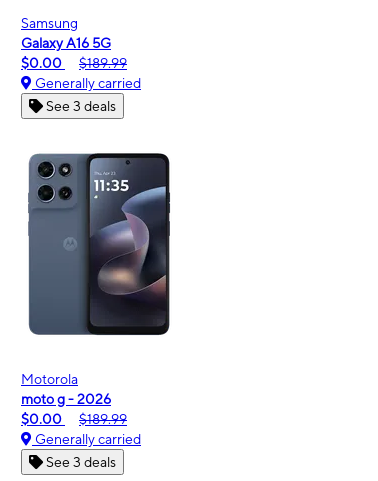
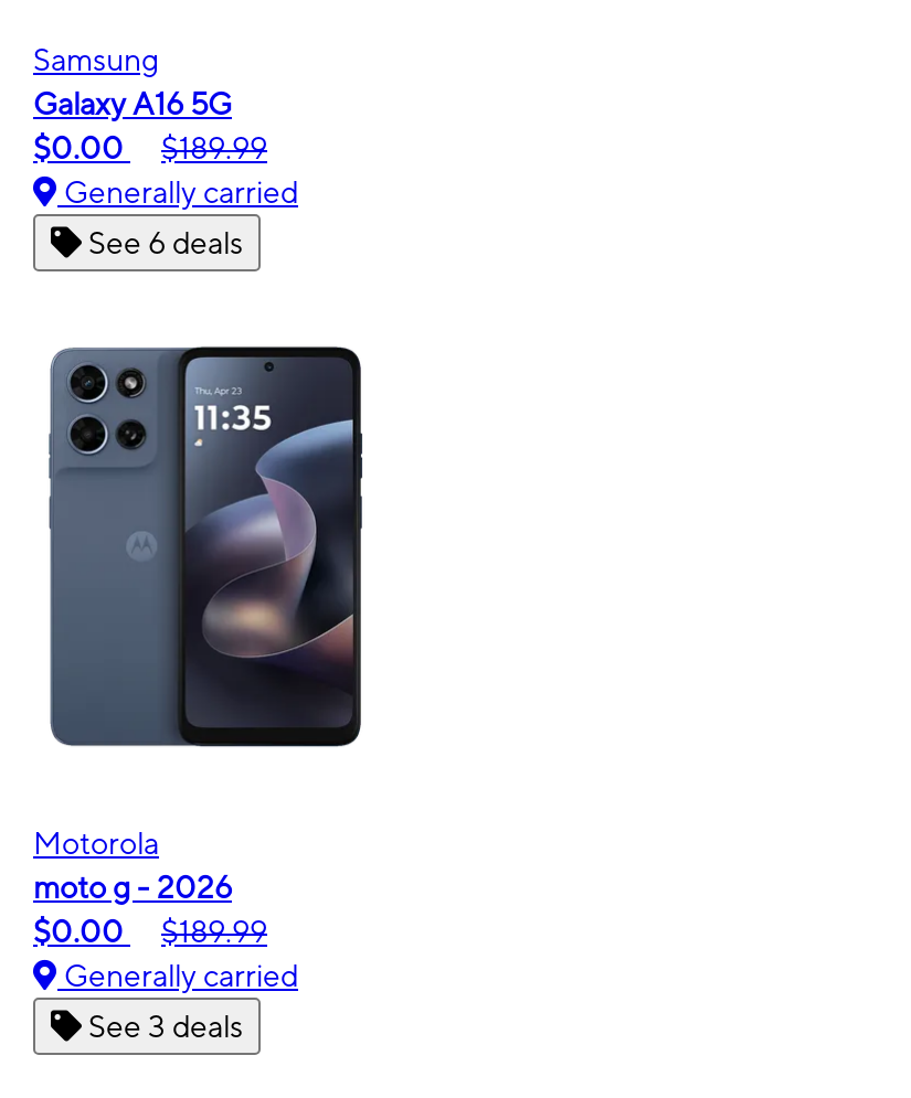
- See 3 deals
+ See 6 deals
